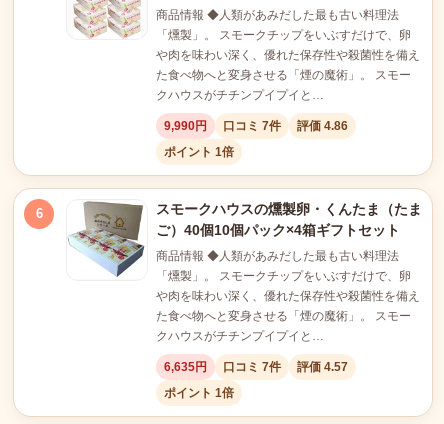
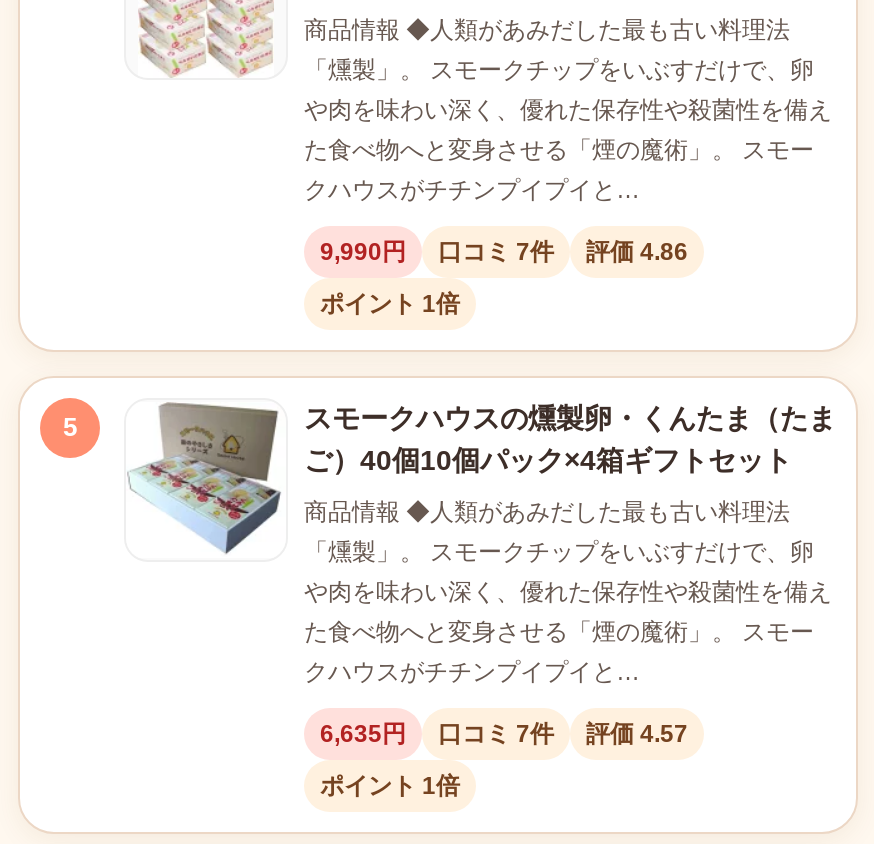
- 6
+ 5
